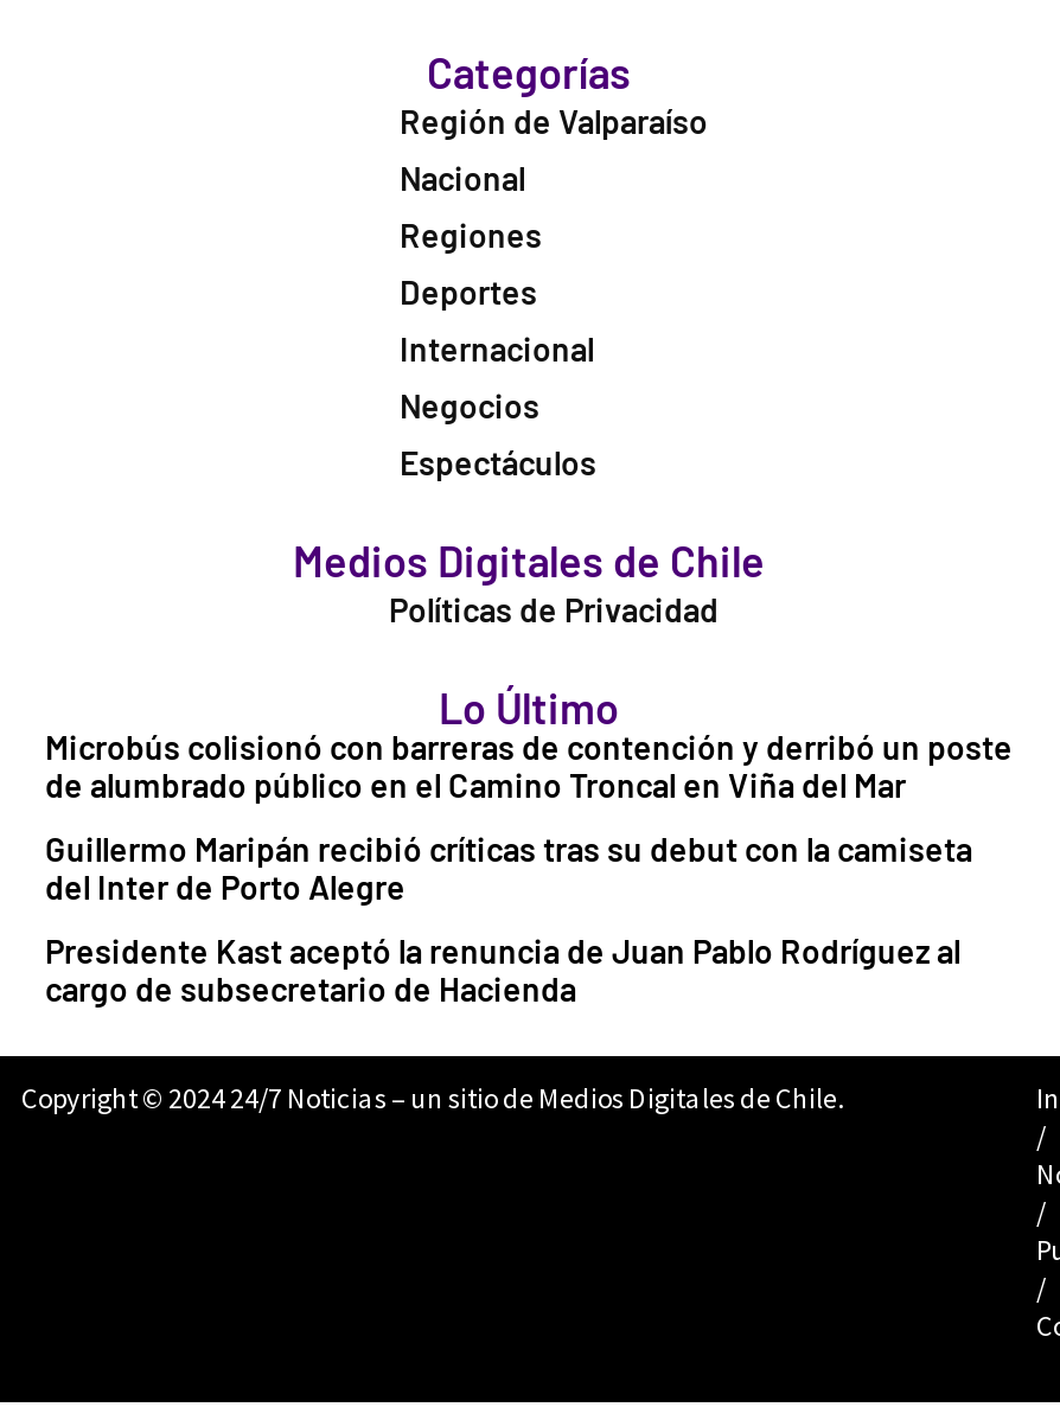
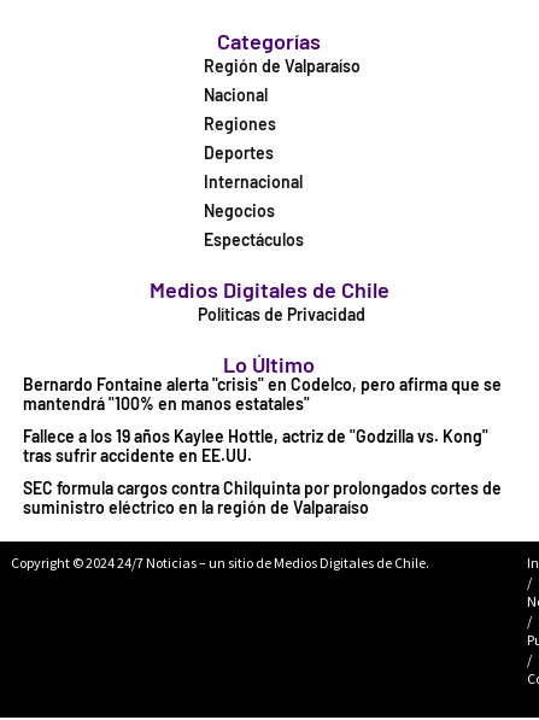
- Microbús colisionó con barreras de contención y derribó un poste
- de alumbrado público en el Camino Troncal en Viña del Mar
+ Bernardo Fontaine alerta "crisis" en Codelco, pero afirma que se
+ mantendrá "100% en manos estatales"

- Guillermo Maripán recibió críticas tras su debut con la camiseta
- del Inter de Porto Alegre
+ Fallece a los 19 años Kaylee Hottle, actriz de "Godzilla vs. Kong"
+ tras sufrir accidente en EE.UU.

- Presidente Kast aceptó la renuncia de Juan Pablo Rodríguez al
- cargo de subsecretario de Hacienda
+ SEC formula cargos contra Chilquinta por prolongados cortes de
+ suministro eléctrico en la región de Valparaíso
